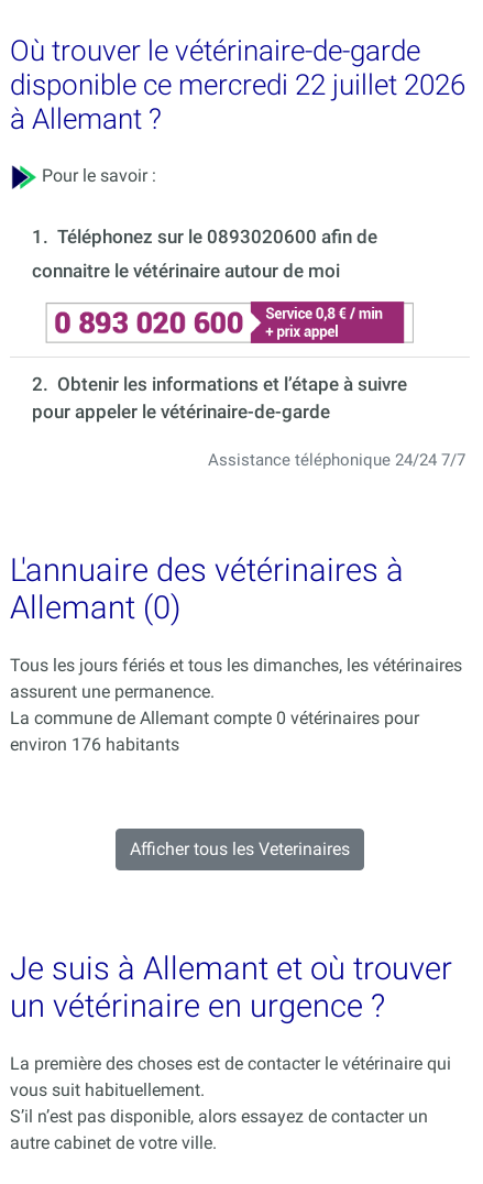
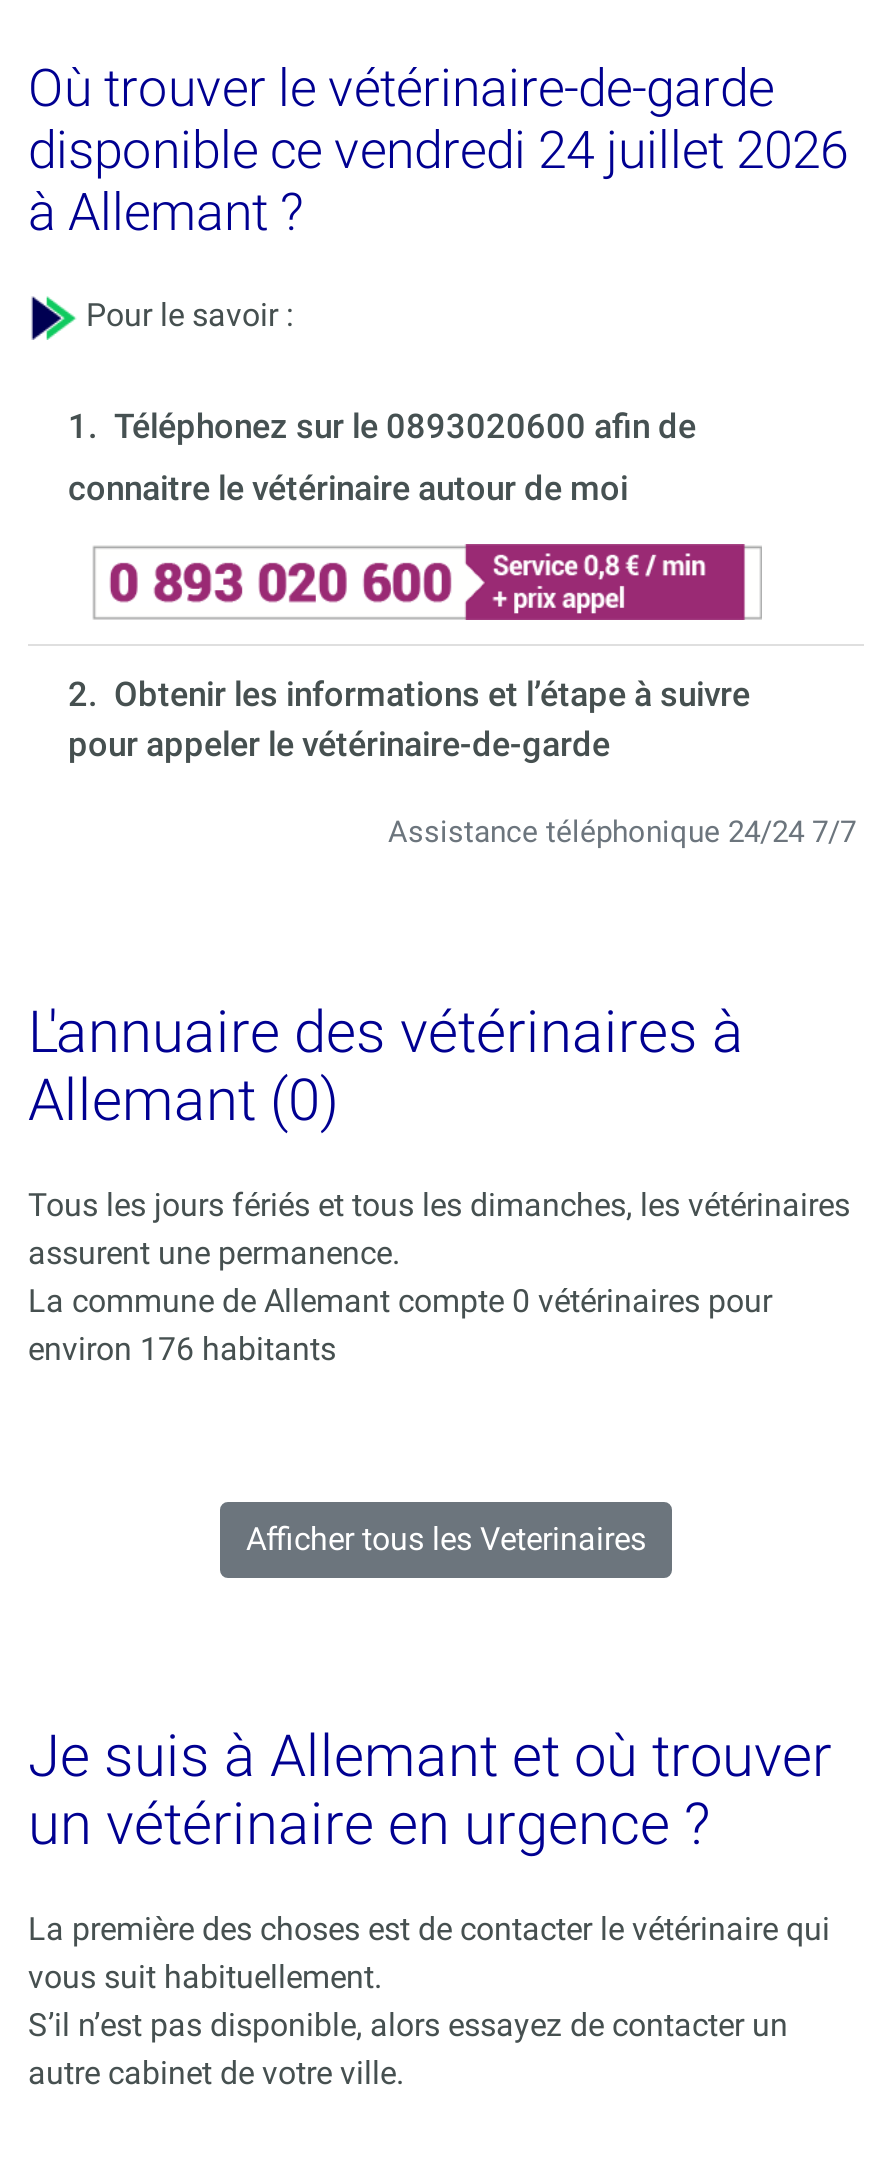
- disponible ce mercredi 22 juillet 2026
+ disponible ce vendredi 24 juillet 2026
